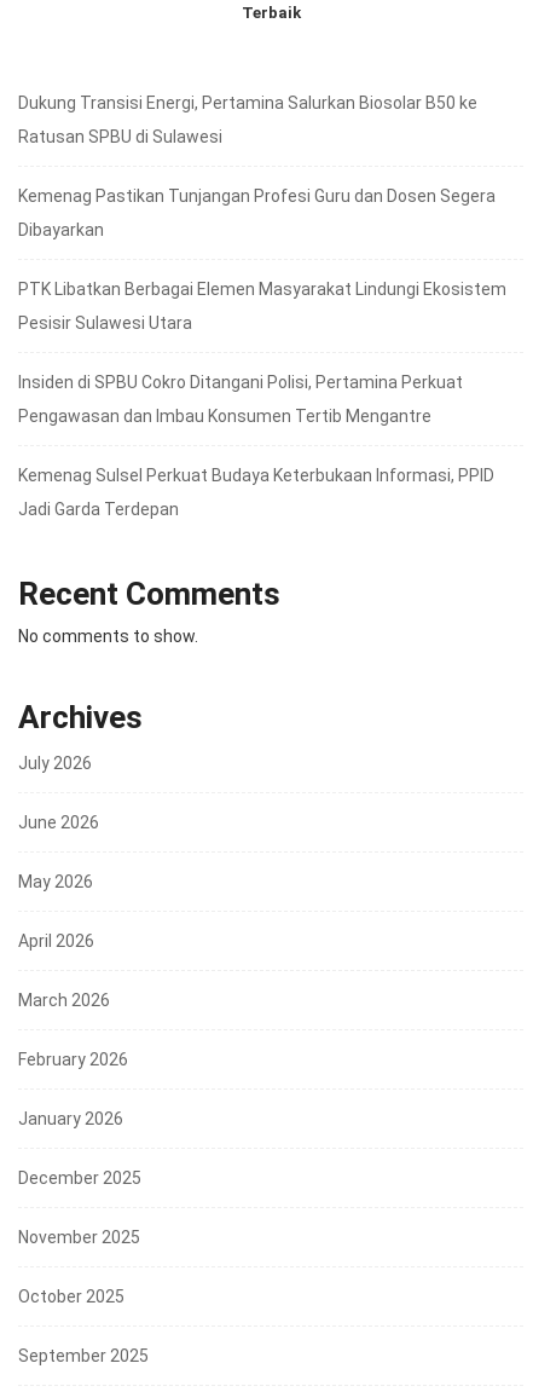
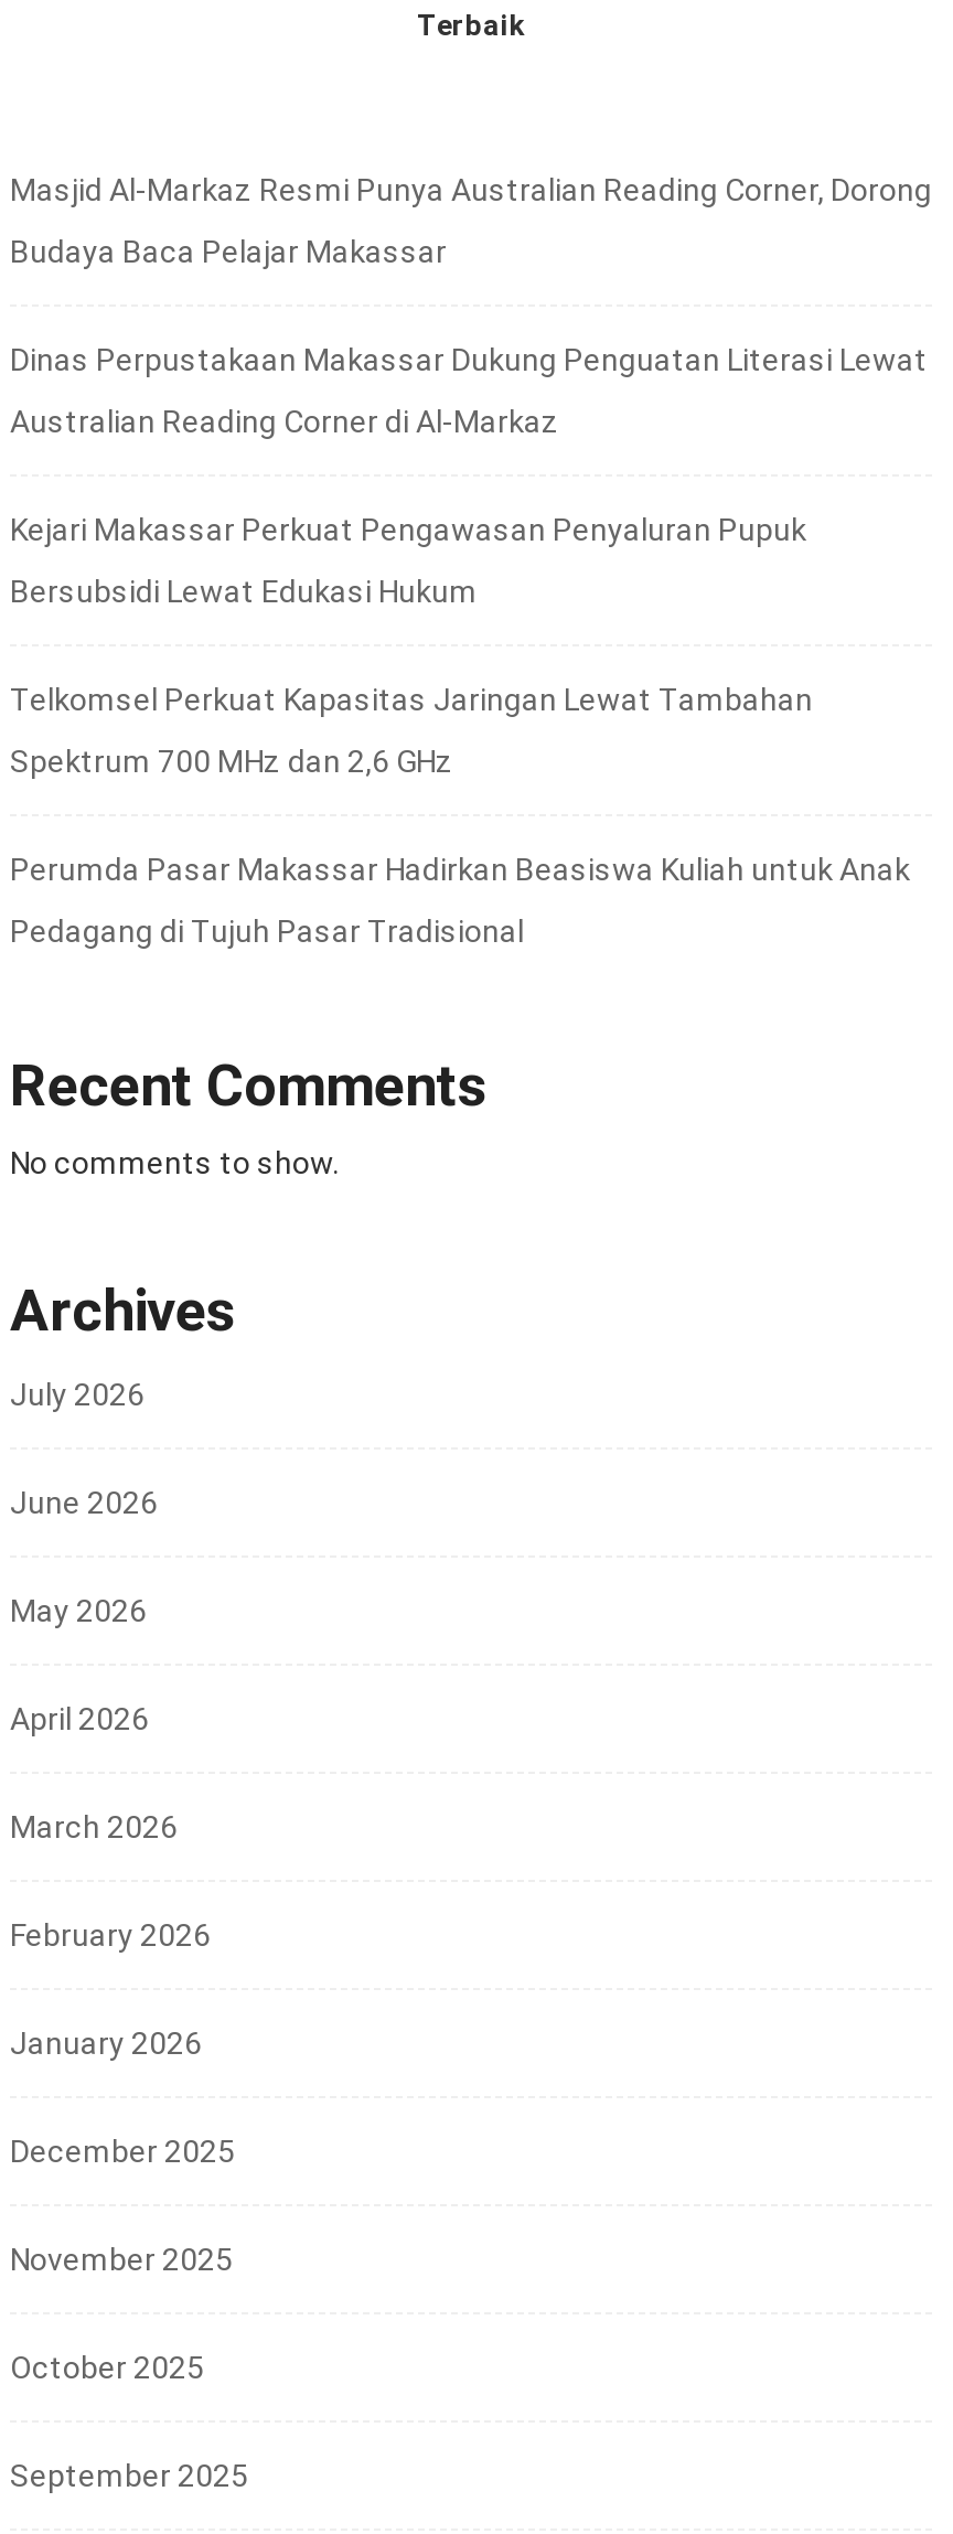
- Dukung Transisi Energi, Pertamina Salurkan Biosolar B50 ke
+ Masjid Al-Markaz Resmi Punya Australian Reading Corner, Dorong

- Ratusan SPBU di Sulawesi
+ Budaya Baca Pelajar Makassar

- Kemenag Pastikan Tunjangan Profesi Guru dan Dosen Segera
+ Dinas Perpustakaan Makassar Dukung Penguatan Literasi Lewat

- Dibayarkan
+ Australian Reading Corner di Al-Markaz

- PTK Libatkan Berbagai Elemen Masyarakat Lindungi Ekosistem
+ Kejari Makassar Perkuat Pengawasan Penyaluran Pupuk

- Pesisir Sulawesi Utara
+ Bersubsidi Lewat Edukasi Hukum

- Insiden di SPBU Cokro Ditangani Polisi, Pertamina Perkuat
+ Telkomsel Perkuat Kapasitas Jaringan Lewat Tambahan

- Pengawasan dan Imbau Konsumen Tertib Mengantre
+ Spektrum 700 MHz dan 2,6 GHz

- Kemenag Sulsel Perkuat Budaya Keterbukaan Informasi, PPID
+ Perumda Pasar Makassar Hadirkan Beasiswa Kuliah untuk Anak

- Jadi Garda Terdepan
+ Pedagang di Tujuh Pasar Tradisional
